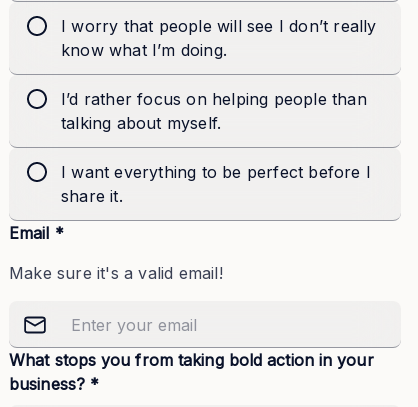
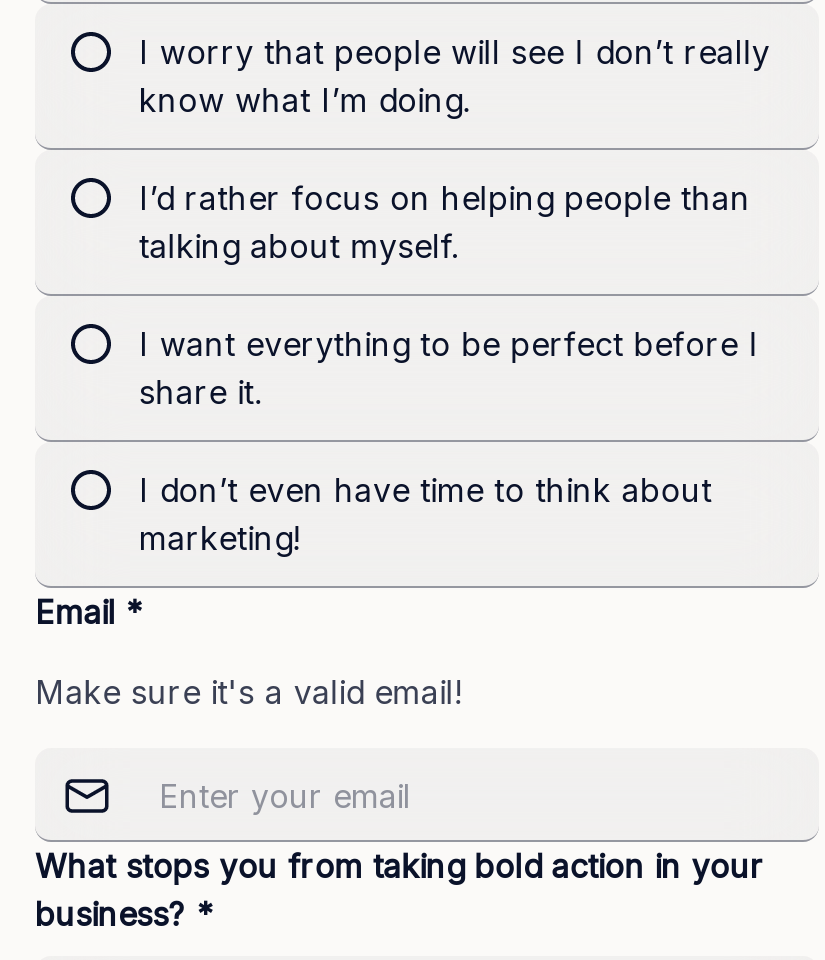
+ I don’t even have time to think about
+ marketing!
